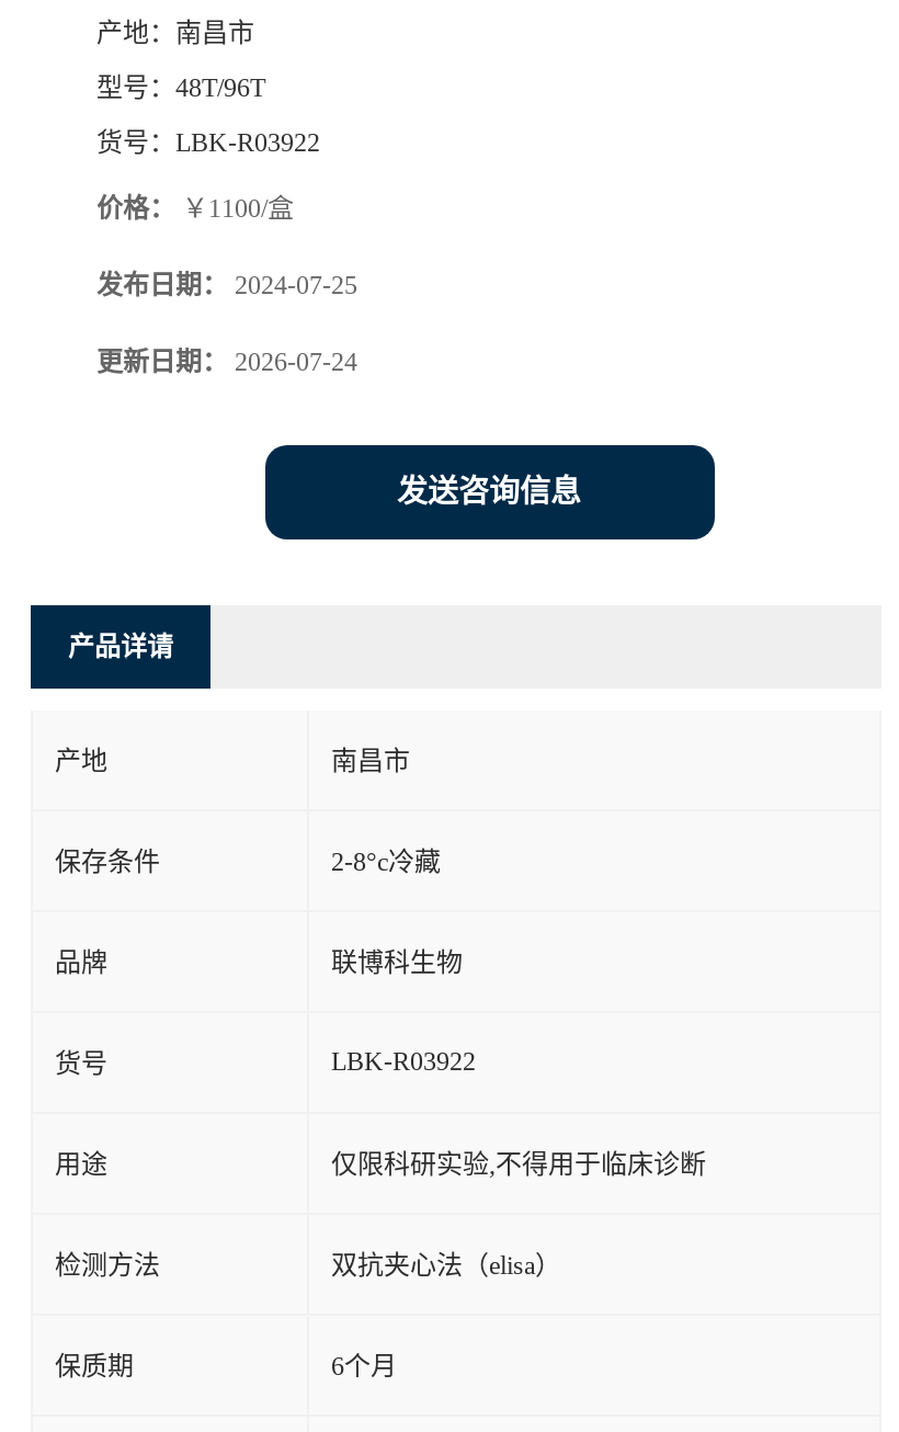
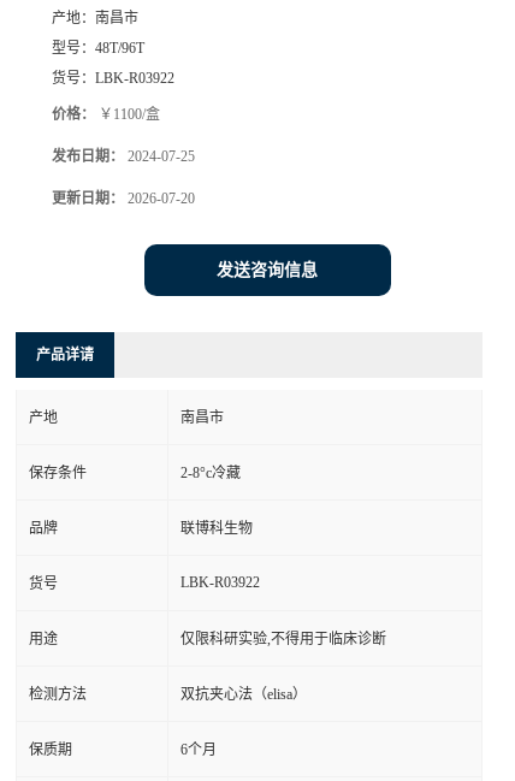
- 更新日期：2026-07-24
+ 更新日期：2026-07-20
